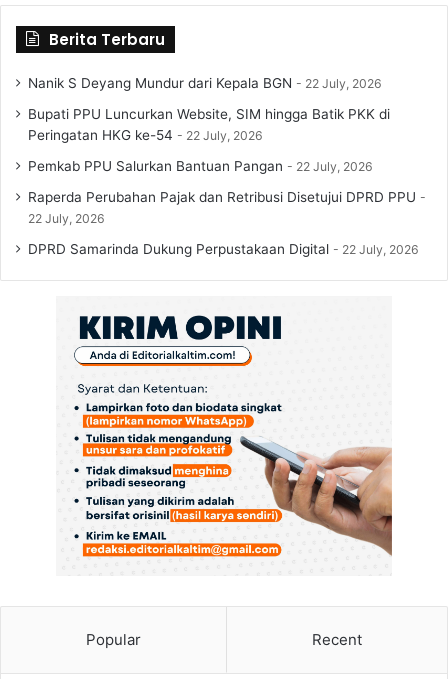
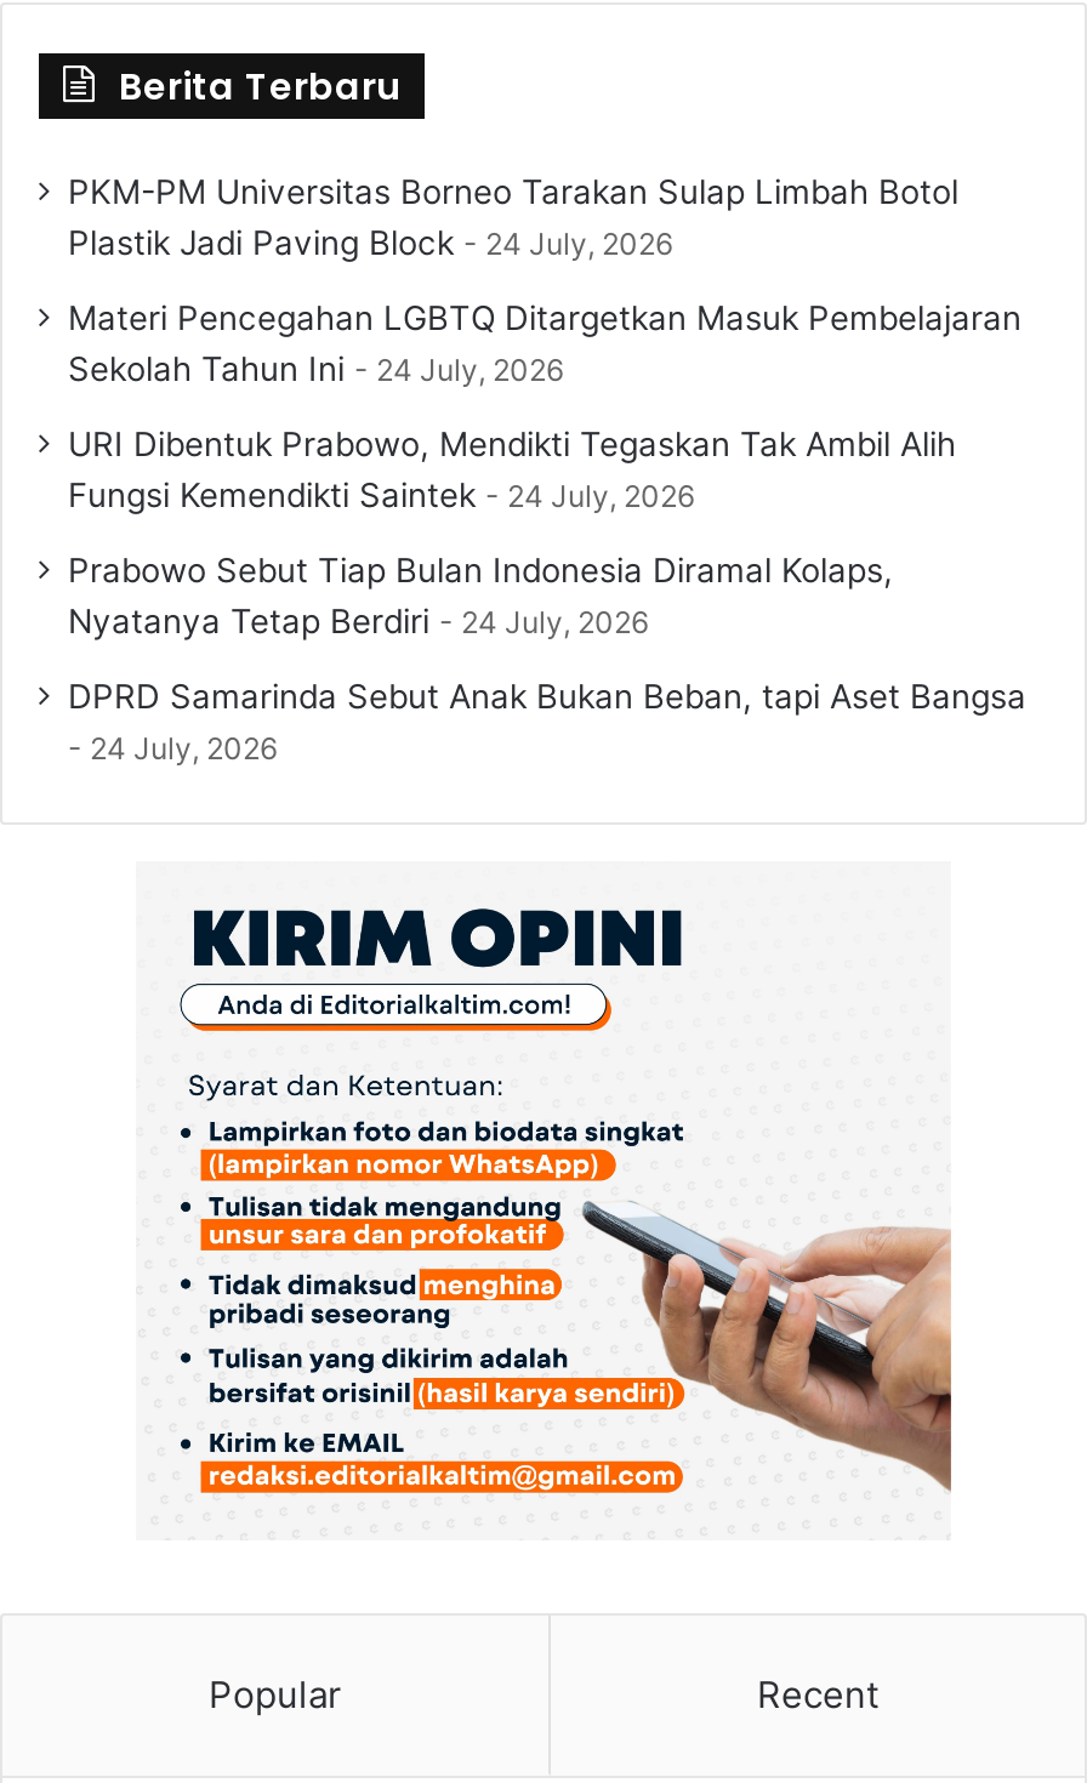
- Nanik S Deyang Mundur dari Kepala BGN
- 22 July, 2026
+ PKM-PM Universitas Borneo Tarakan Sulap Limbah Botol
+ Plastik Jadi Paving Block
+ 24 July, 2026

- Bupati PPU Luncurkan Website, SIM hingga Batik PKK di
- Peringatan HKG ke-54
- 22 July, 2026
+ Materi Pencegahan LGBTQ Ditargetkan Masuk Pembelajaran
+ Sekolah Tahun Ini
+ 24 July, 2026

- Pemkab PPU Salurkan Bantuan Pangan
- 22 July, 2026
+ URI Dibentuk Prabowo, Mendikti Tegaskan Tak Ambil Alih
+ Fungsi Kemendikti Saintek
+ 24 July, 2026

- Raperda Perubahan Pajak dan Retribusi Disetujui DPRD PPU
- 22 July, 2026
+ Prabowo Sebut Tiap Bulan Indonesia Diramal Kolaps,
+ Nyatanya Tetap Berdiri
+ 24 July, 2026

- DPRD Samarinda Dukung Perpustakaan Digital
- 22 July, 2026
+ DPRD Samarinda Sebut Anak Bukan Beban, tapi Aset Bangsa
+ 24 July, 2026
